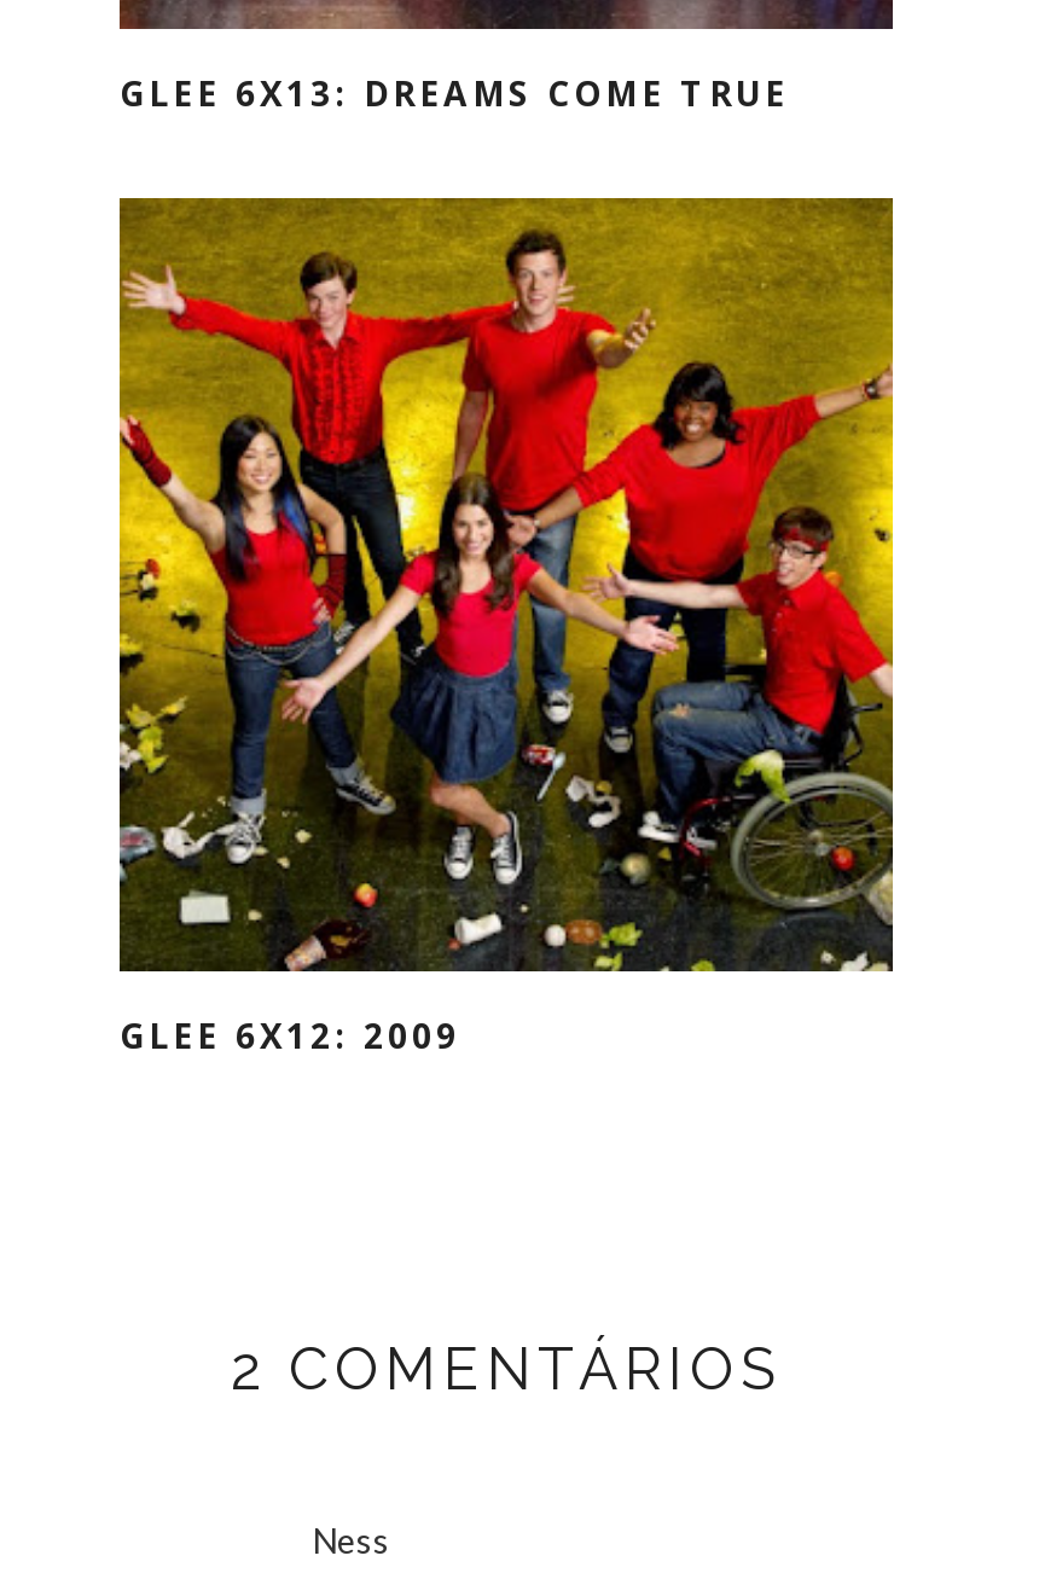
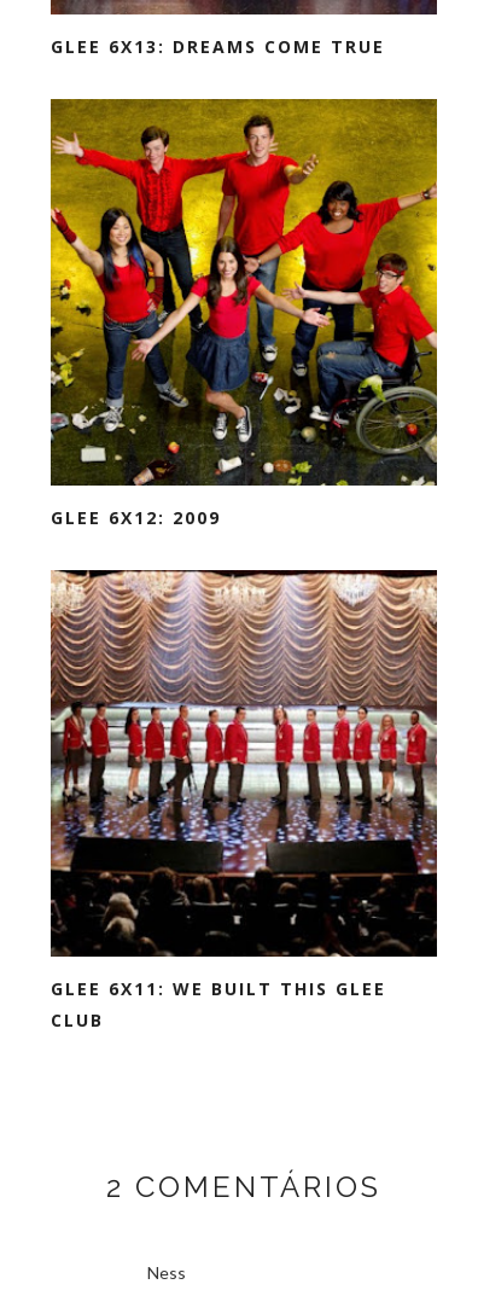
+ [image]
+ GLEE 6X11: WE BUILT THIS GLEE
+ CLUB
